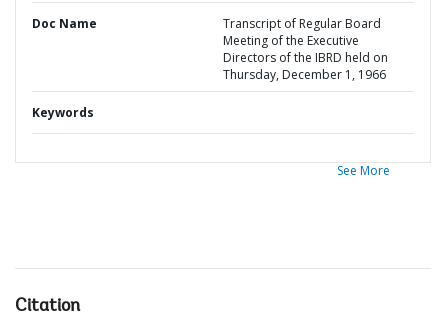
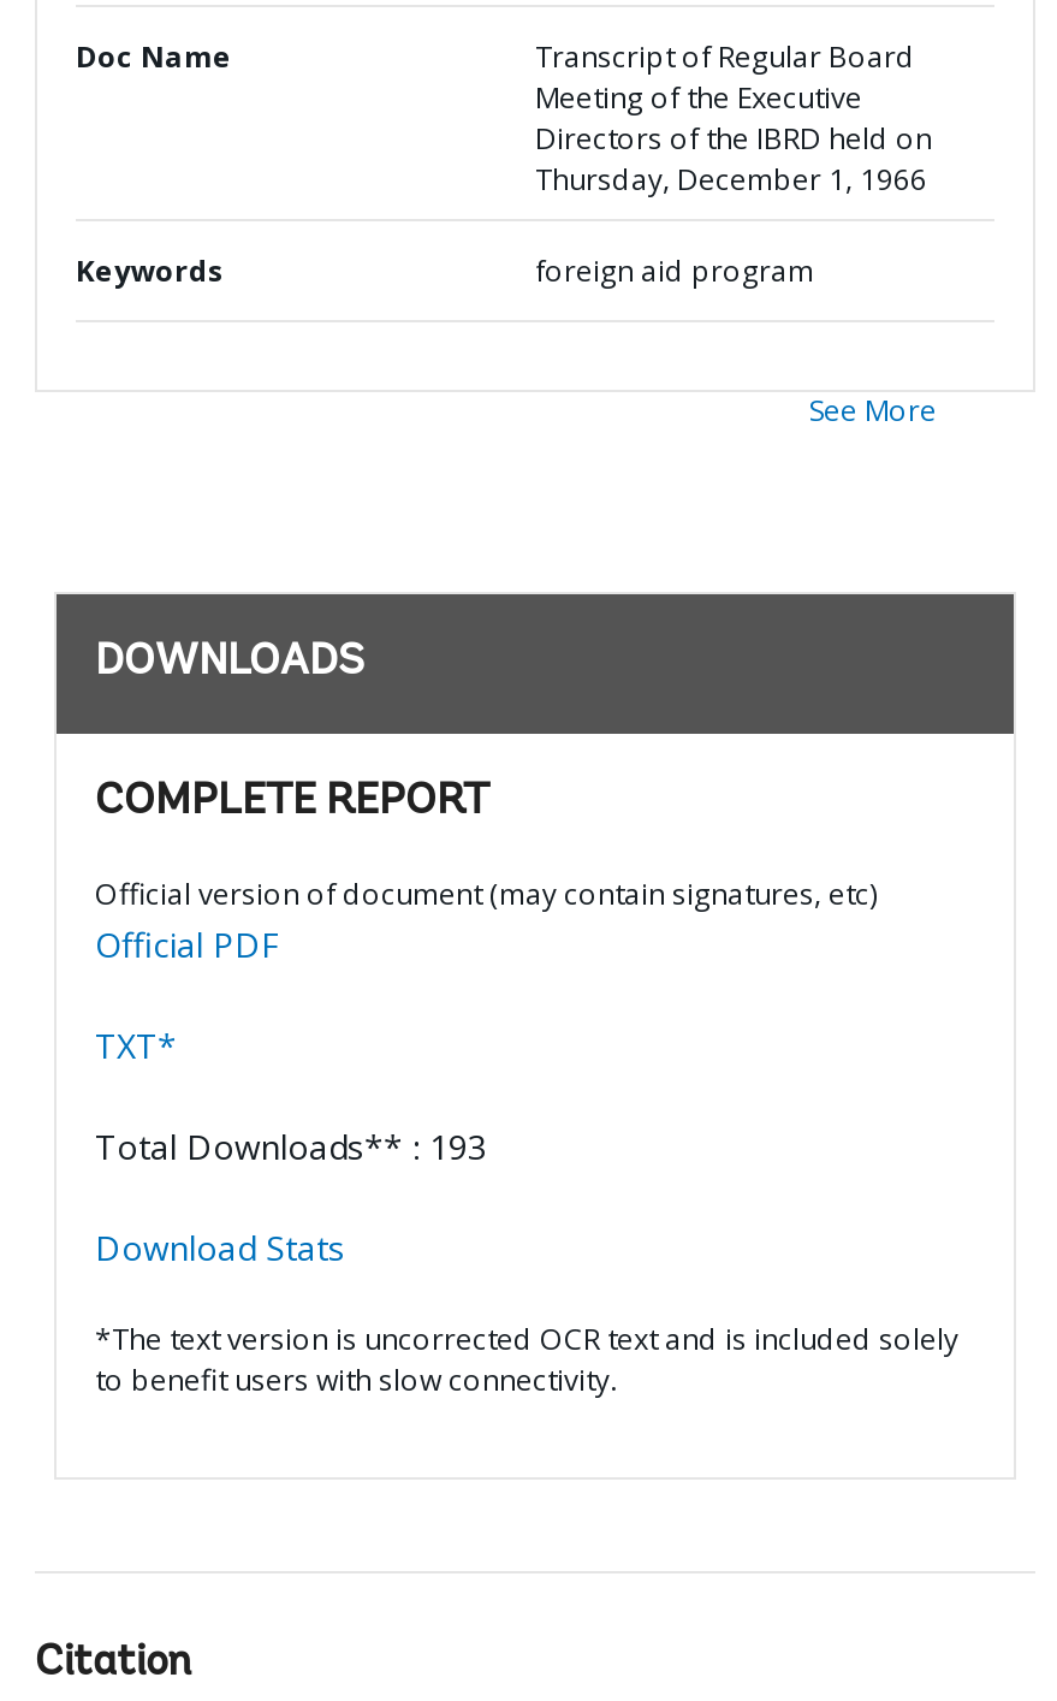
+ foreign aid program

+ DOWNLOADS
+ COMPLETE REPORT
+ Official version of document (may contain signatures, etc)
+ Official PDF
+ TXT*
+ Total Downloads** : 193
+ Download Stats
+ *The text version is uncorrected OCR text and is included solely
+ to benefit users with slow connectivity.
